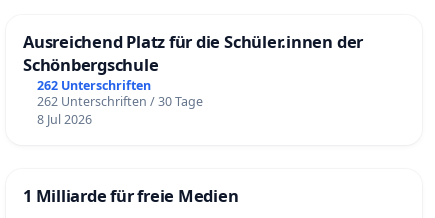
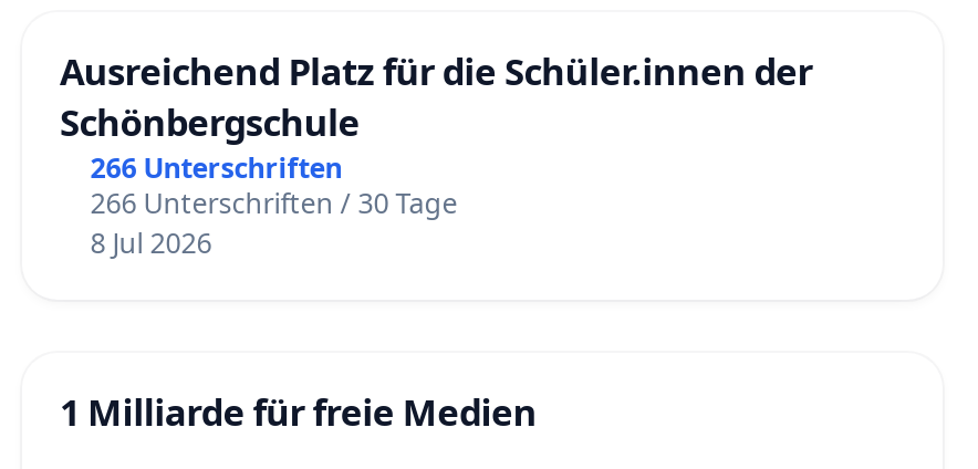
- 262 Unterschriften
+ 266 Unterschriften

- 262 Unterschriften / 30 Tage
+ 266 Unterschriften / 30 Tage
